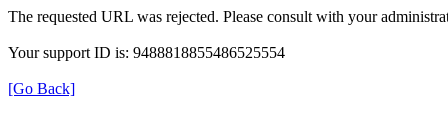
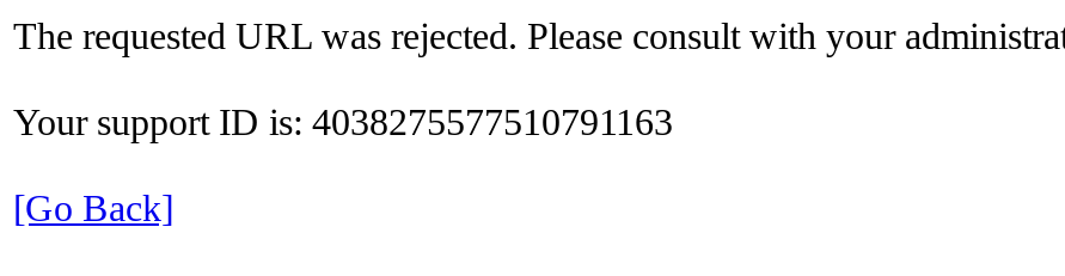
- Your support ID is: 9488818855486525554
+ Your support ID is: 4038275577510791163
